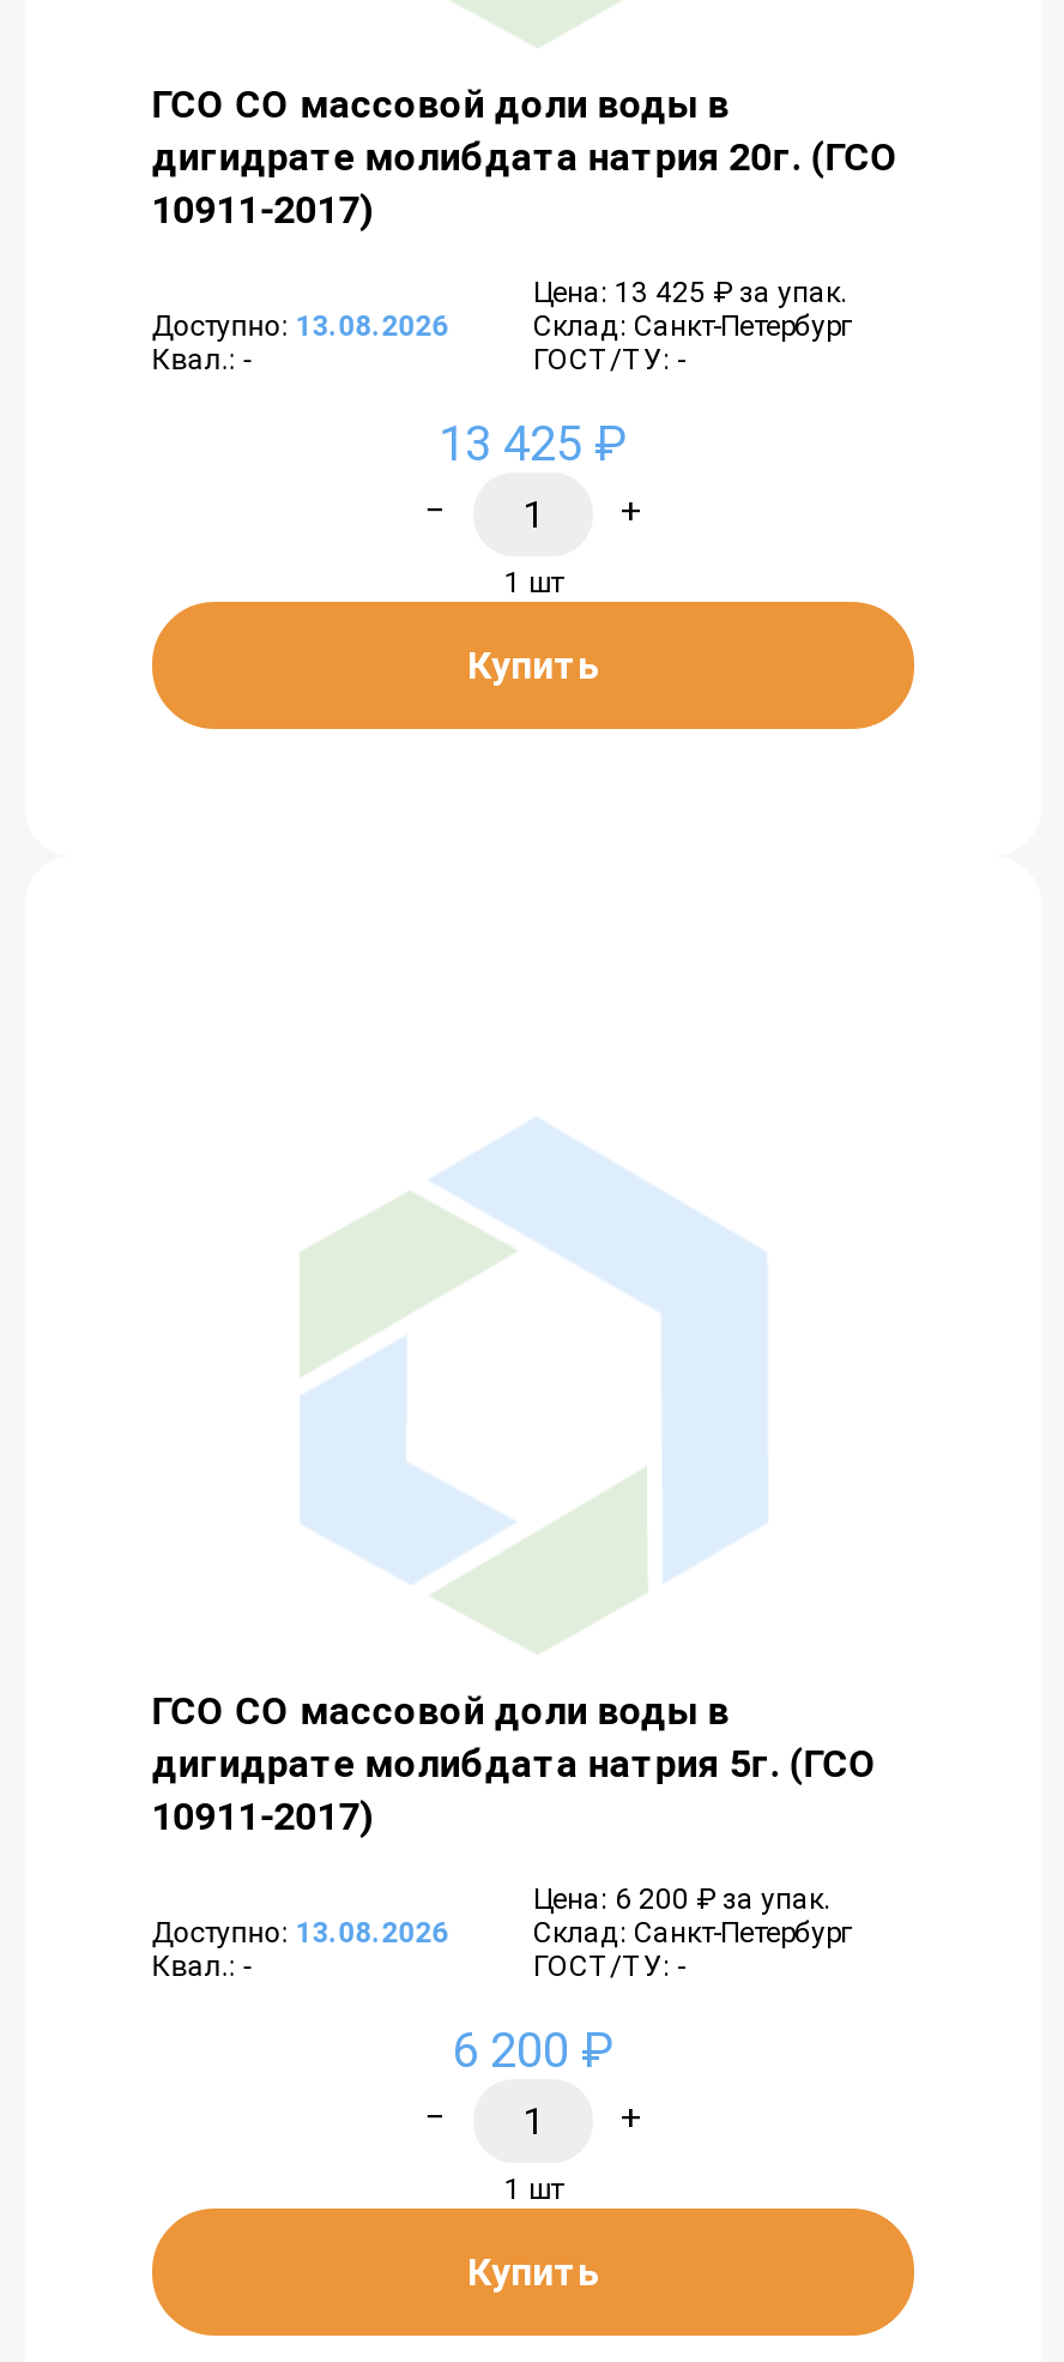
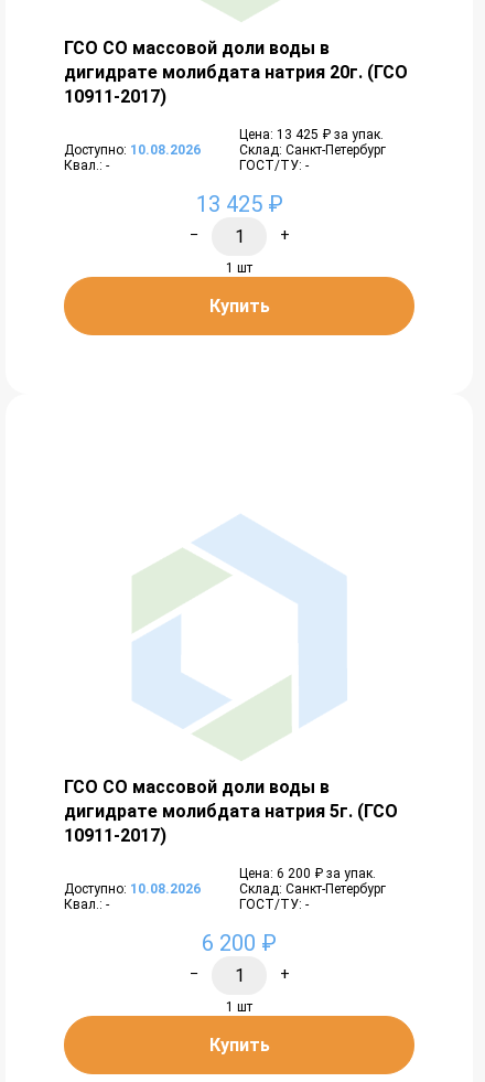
- Доступно: 13.08.2026
+ Доступно: 10.08.2026

- Доступно: 13.08.2026
+ Доступно: 10.08.2026
